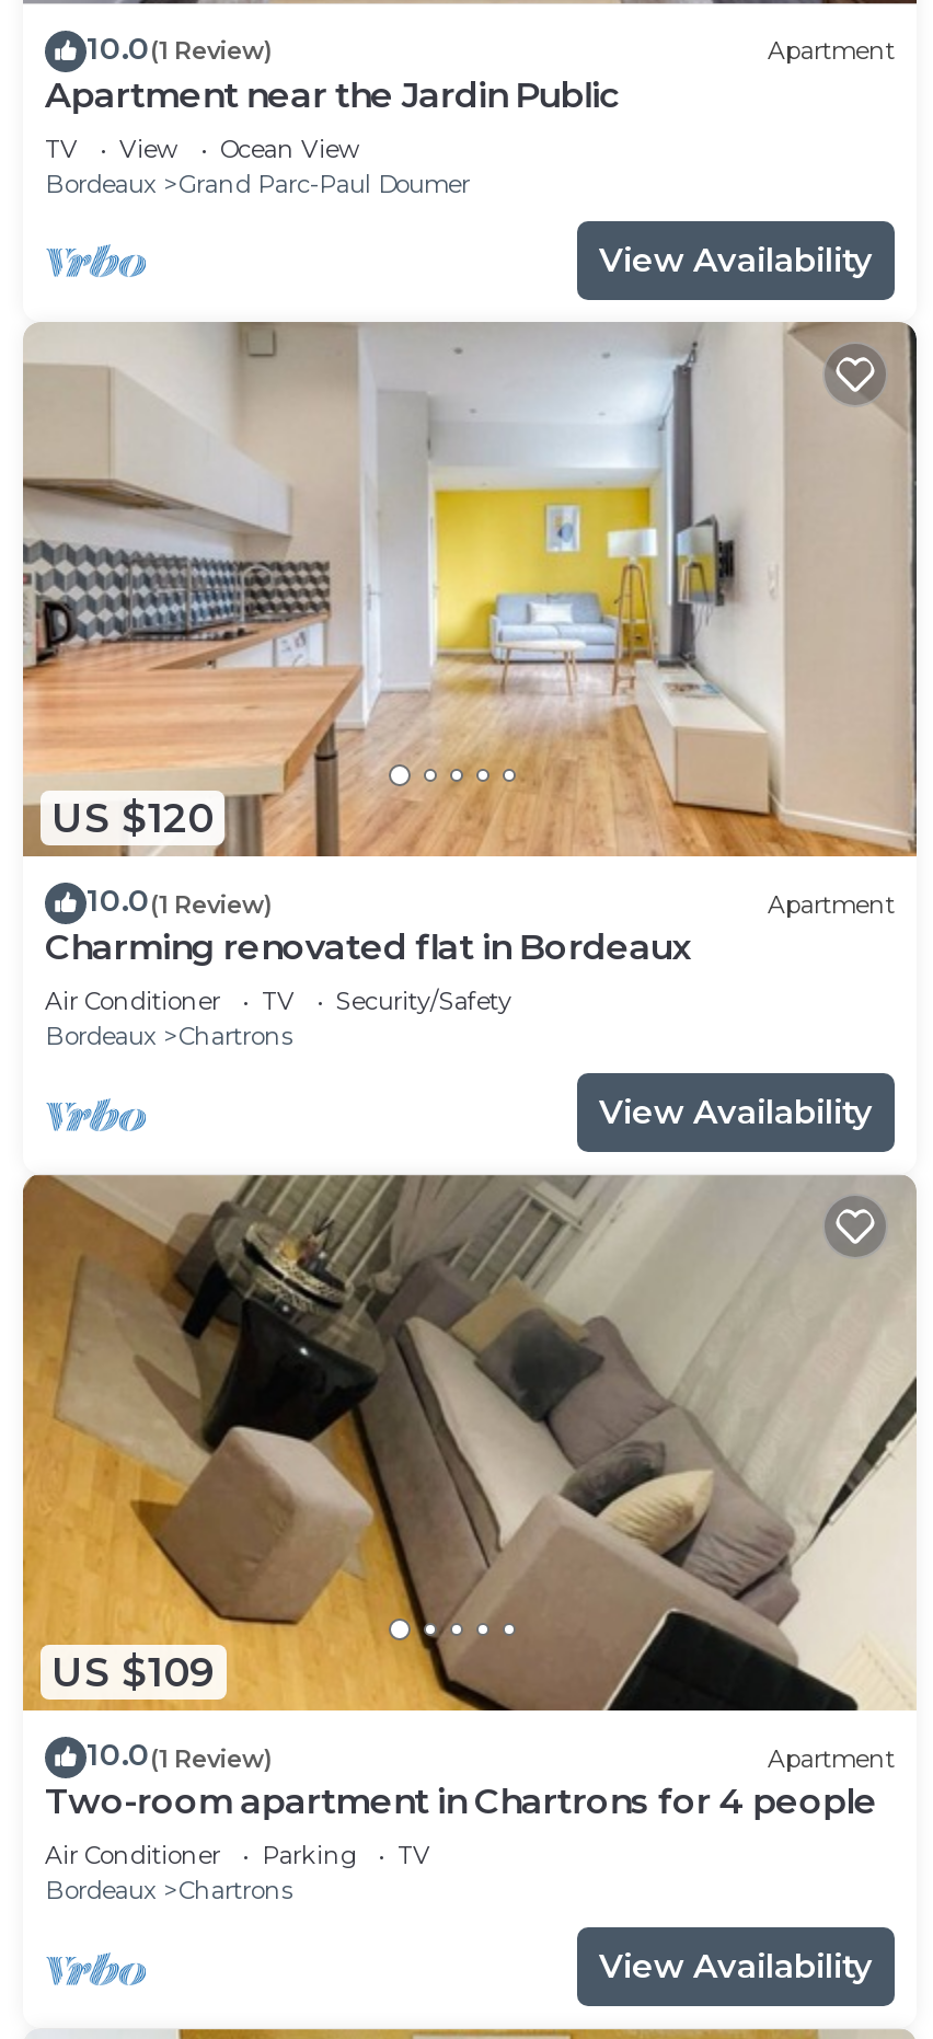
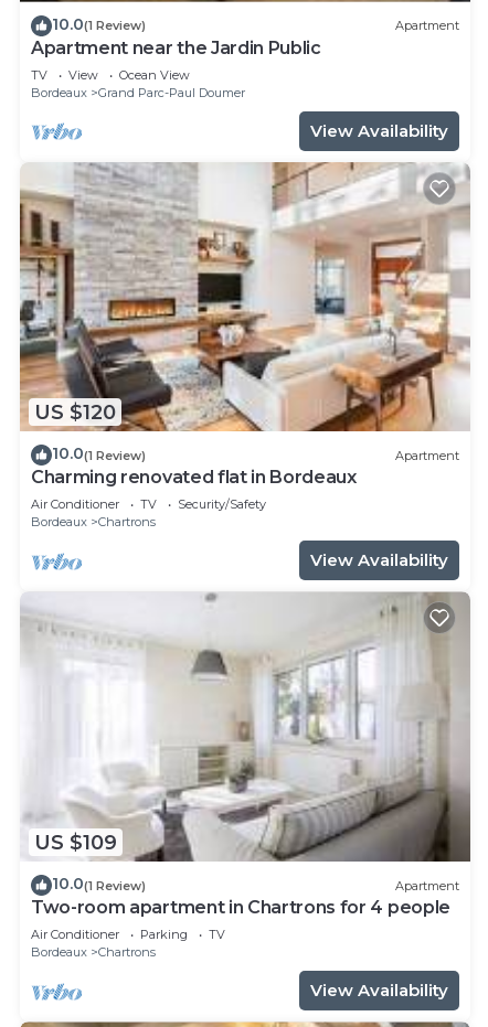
- [image]
+ [image]

- [image]
+ [image]
